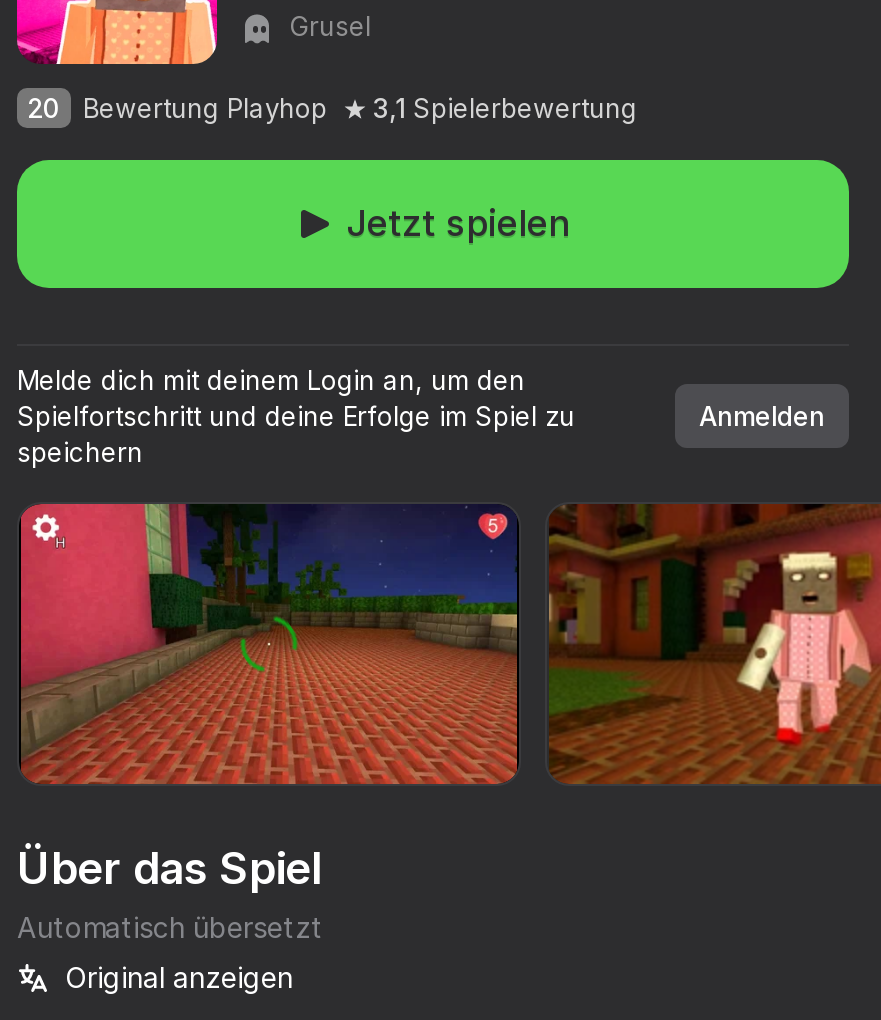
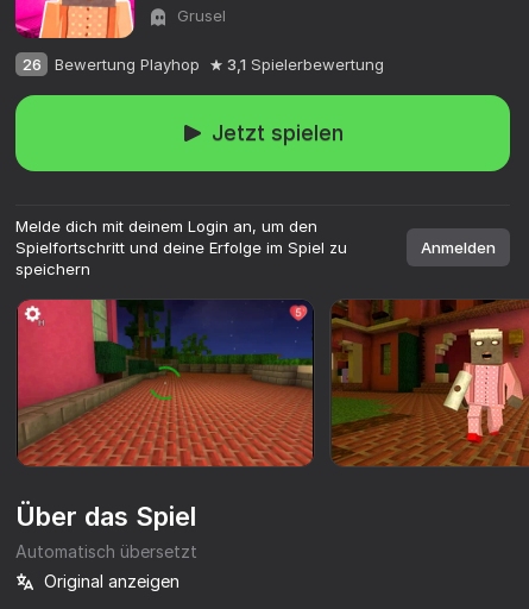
- 20 Bewertung Playhop 3,1 Spielerbewertung
+ 26 Bewertung Playhop 3,1 Spielerbewertung
